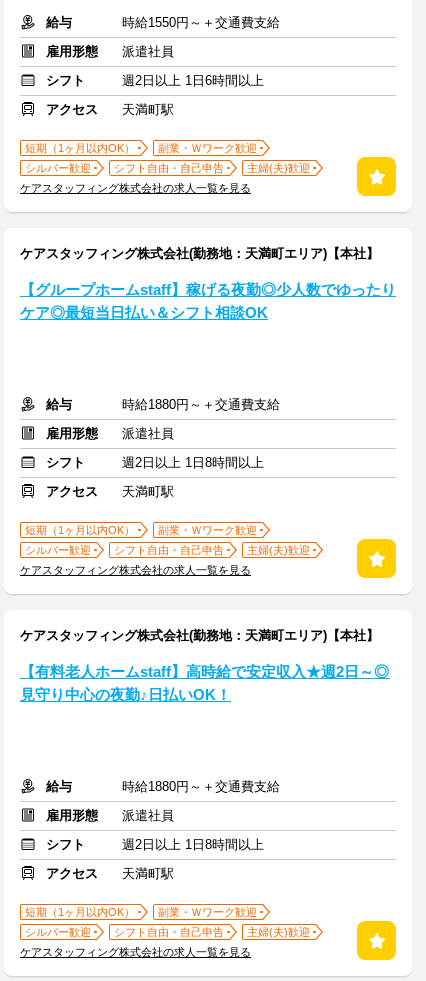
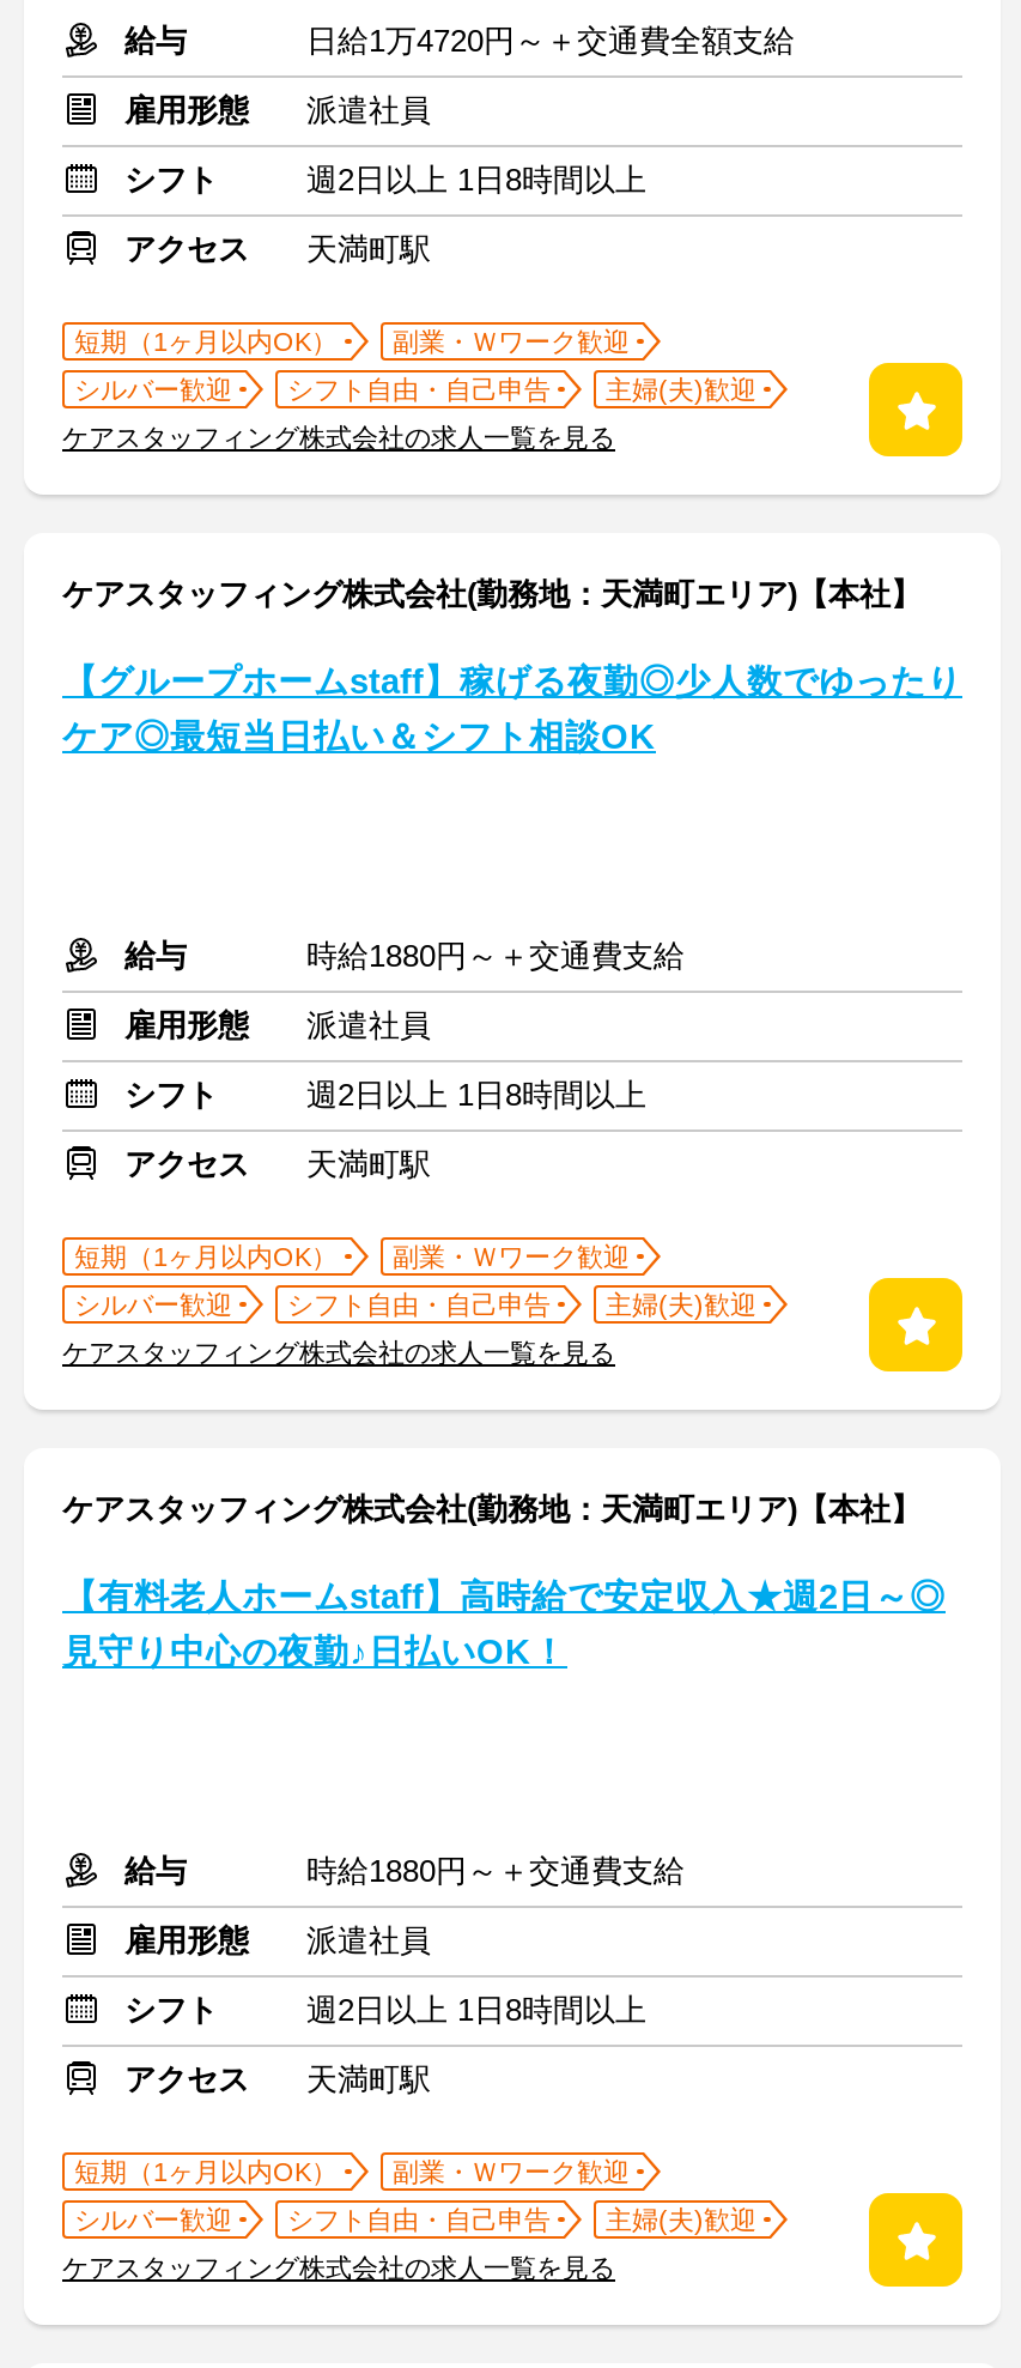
- 時給1550円～＋交通費支給
+ 日給1万4720円～＋交通費全額支給

- 週2日以上 1日6時間以上
+ 週2日以上 1日8時間以上
